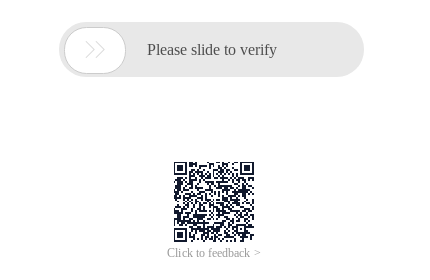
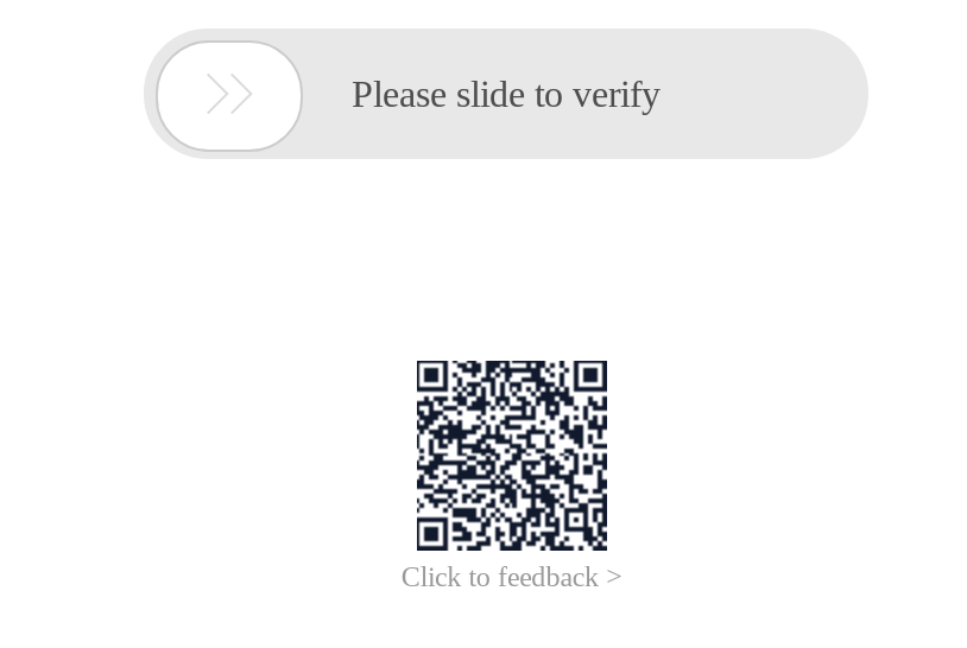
- [image]
+ [image]
